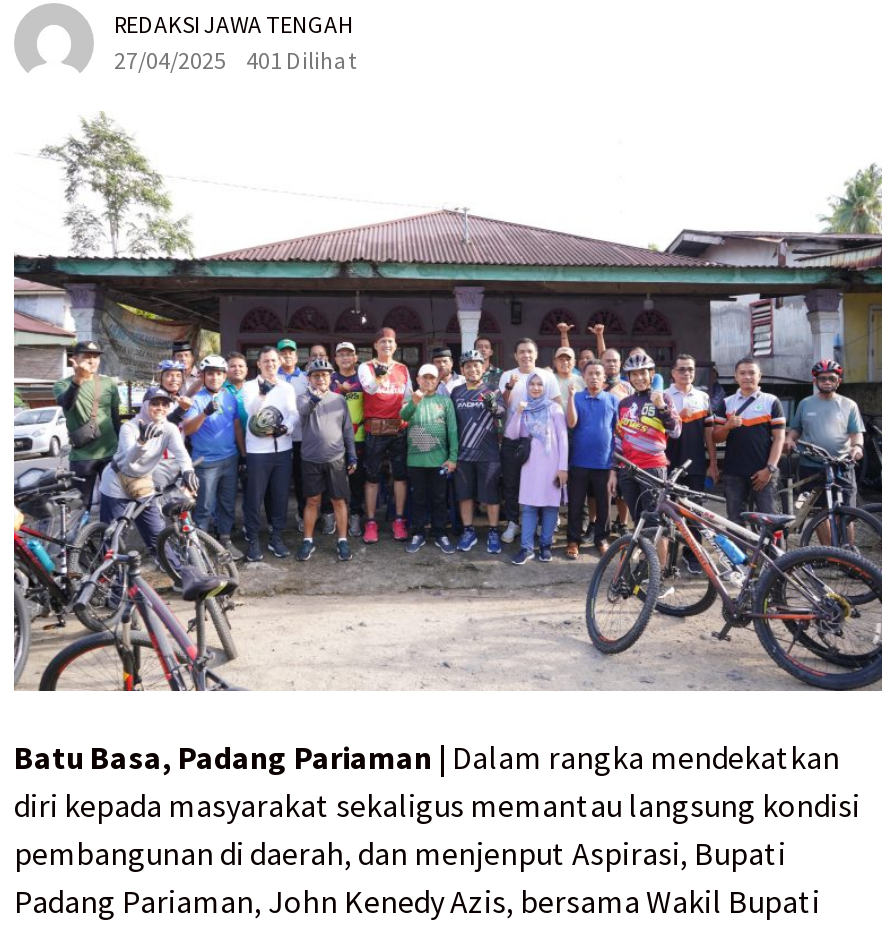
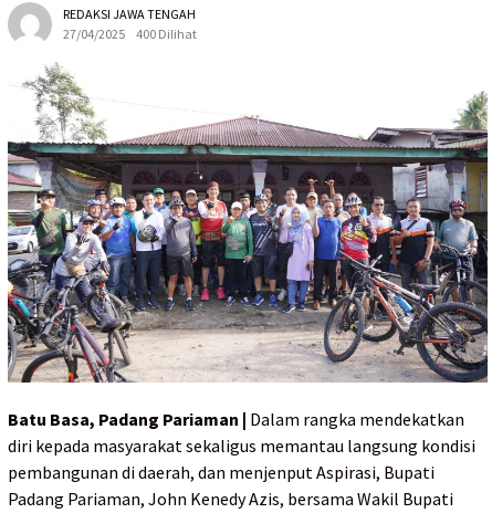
- 27/04/2025 401 Dilihat
+ 27/04/2025 400 Dilihat
